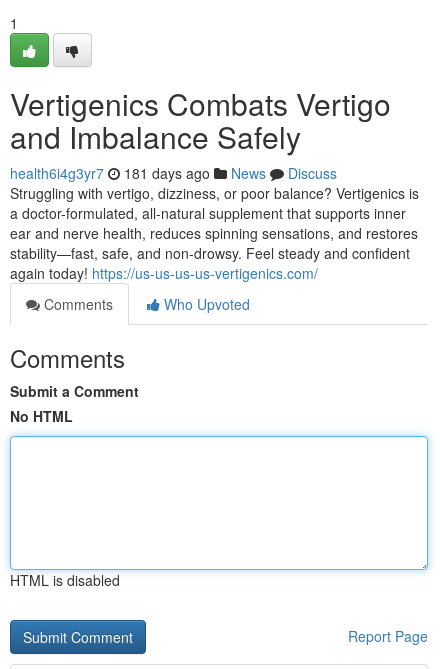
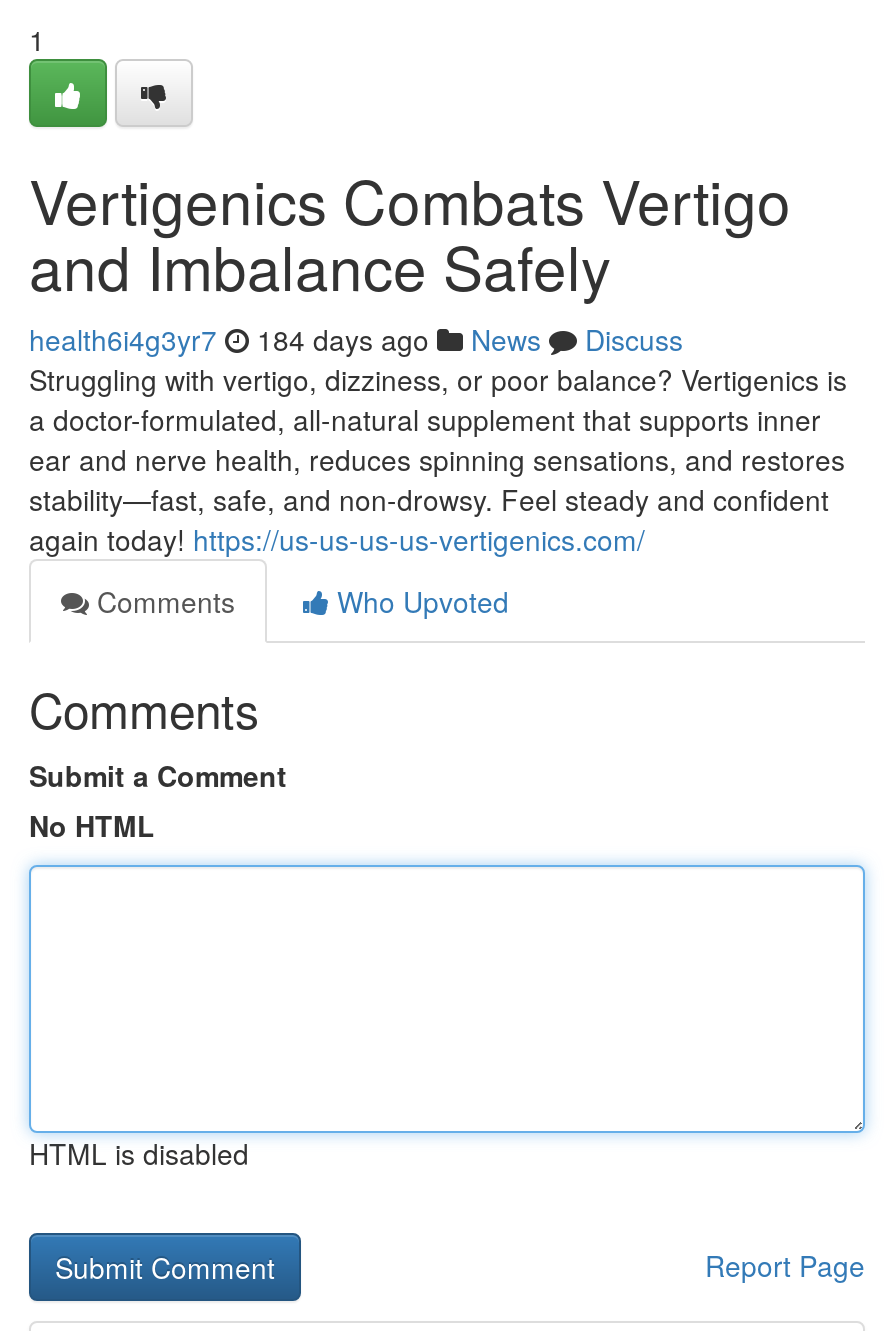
- health6i4g3yr7 181 days ago News Discuss
+ health6i4g3yr7 184 days ago News Discuss
